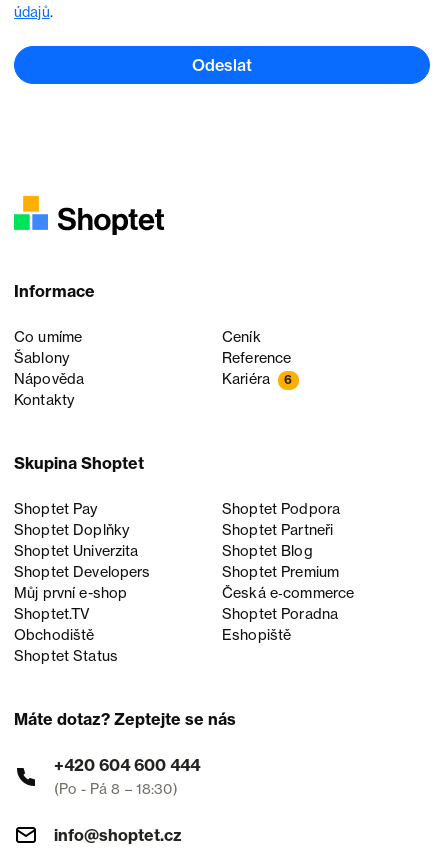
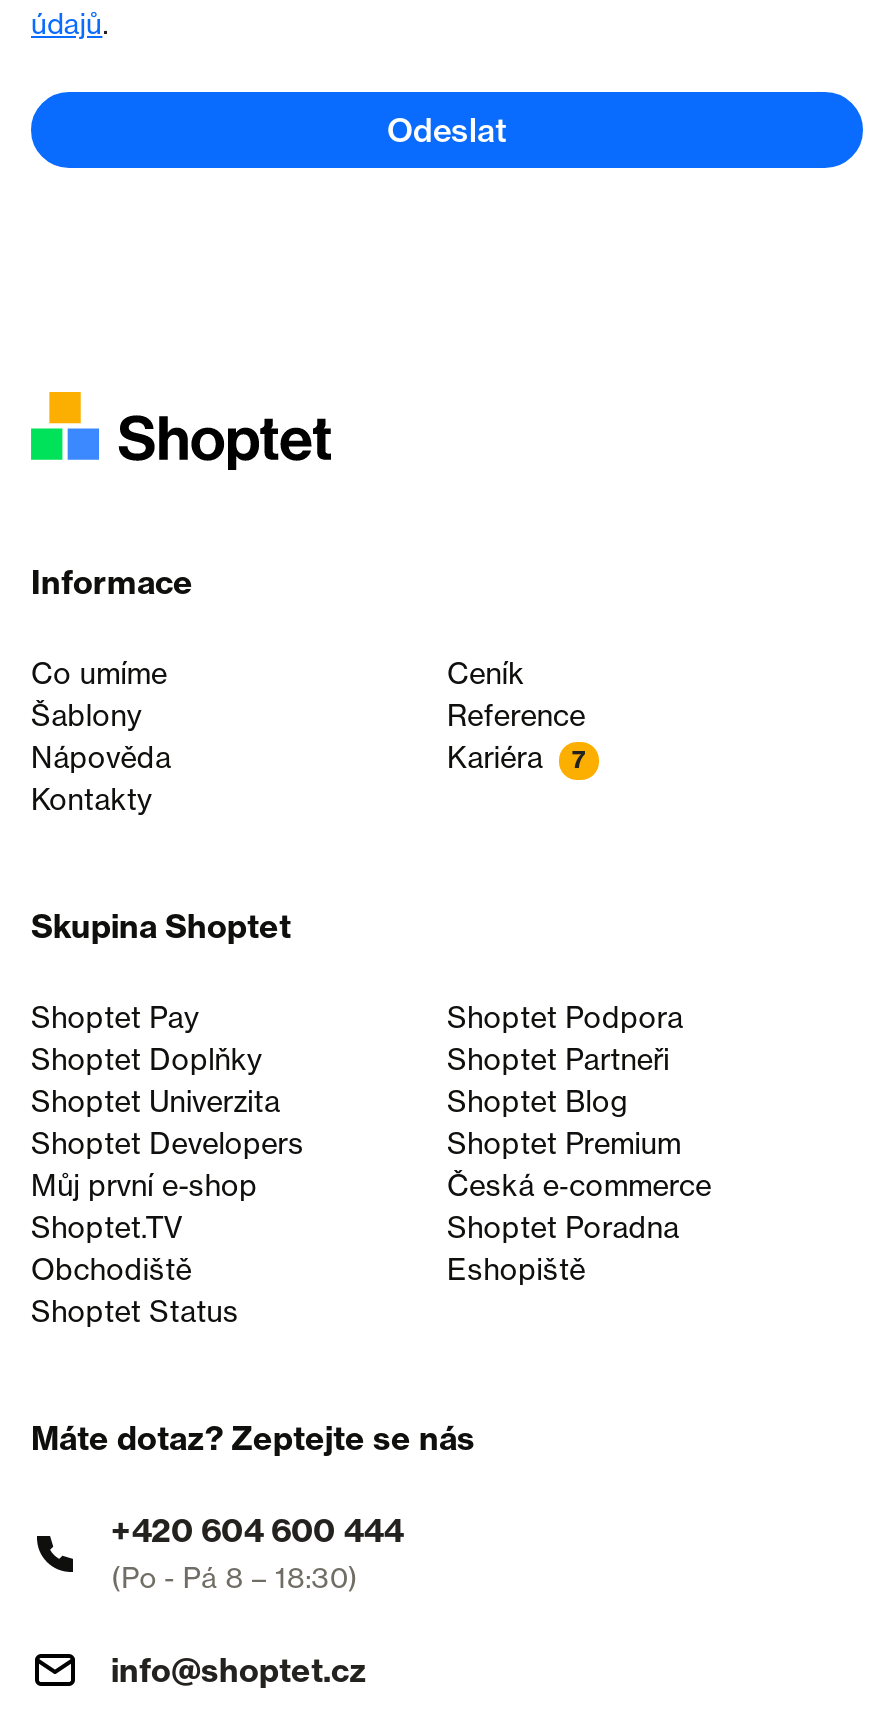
- Kariéra 6
+ Kariéra 7
